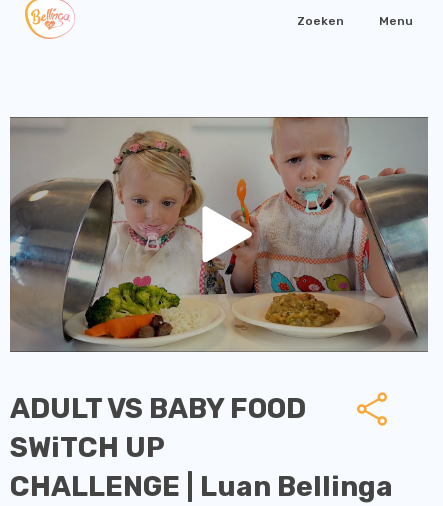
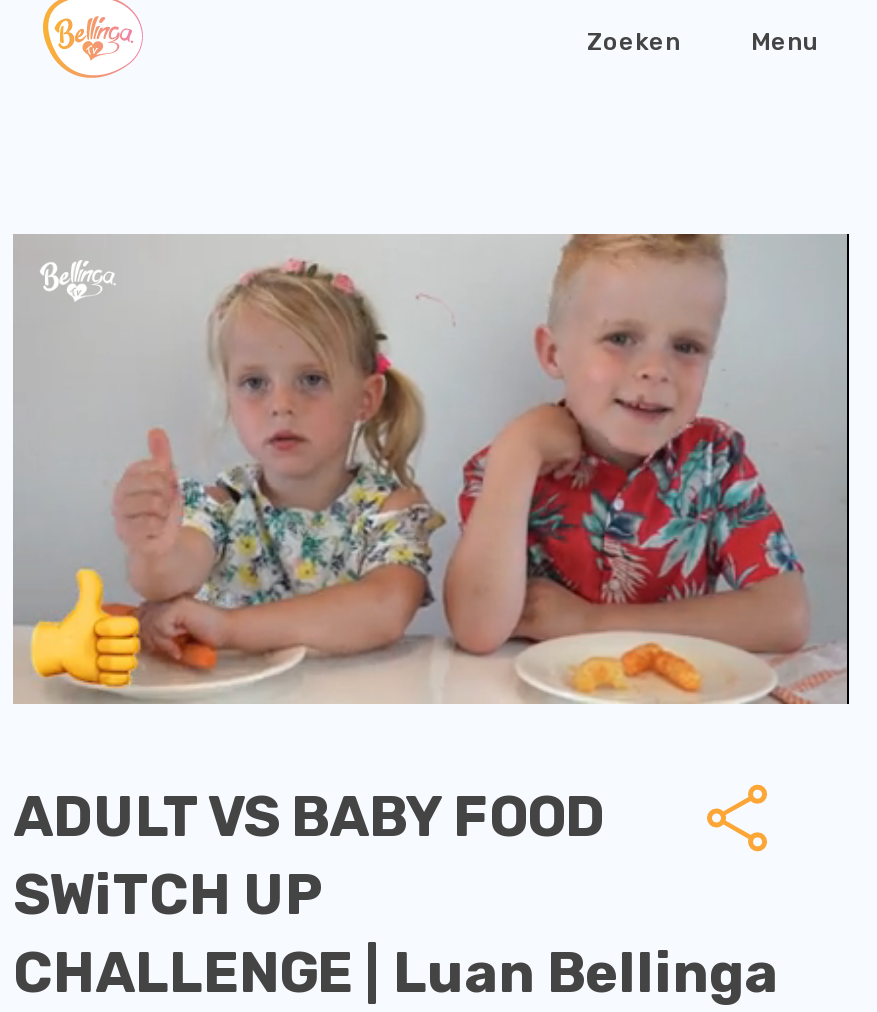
- [image]
+ [image]
